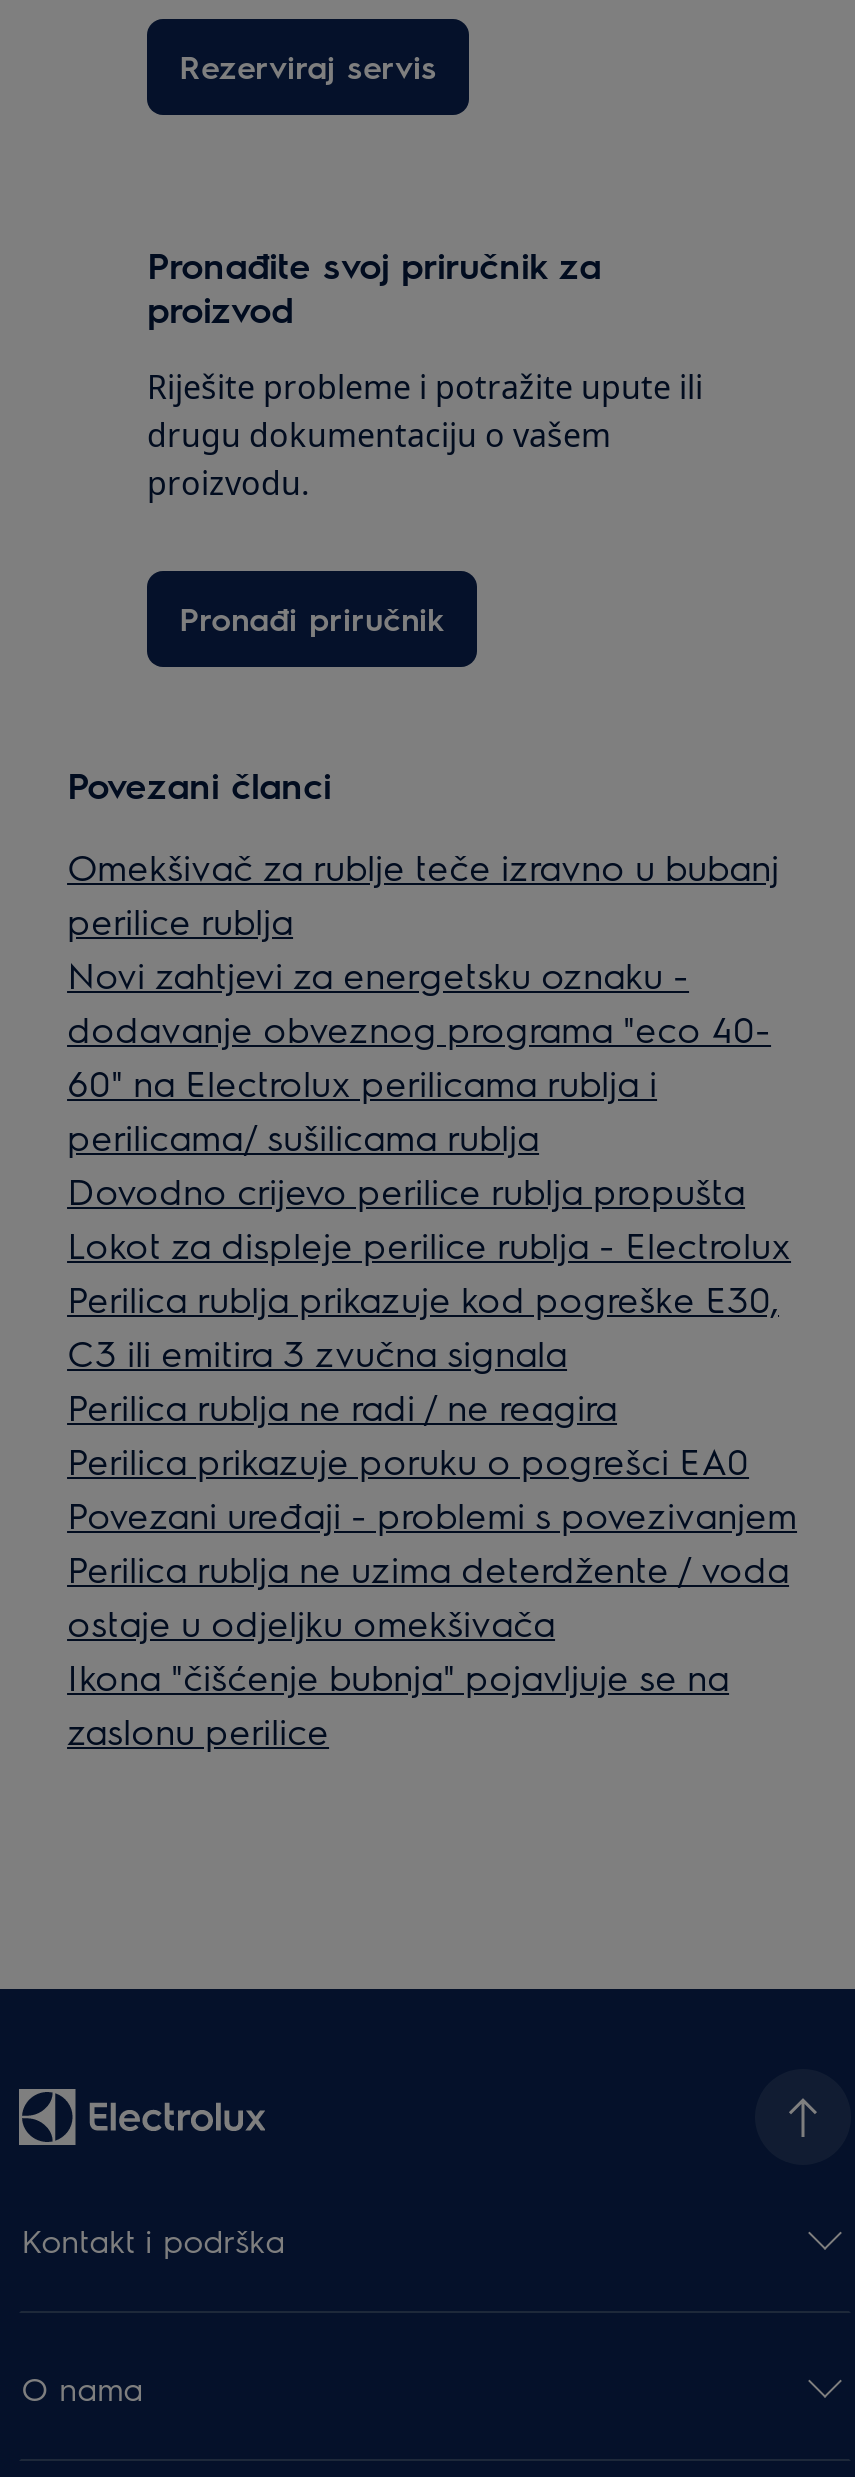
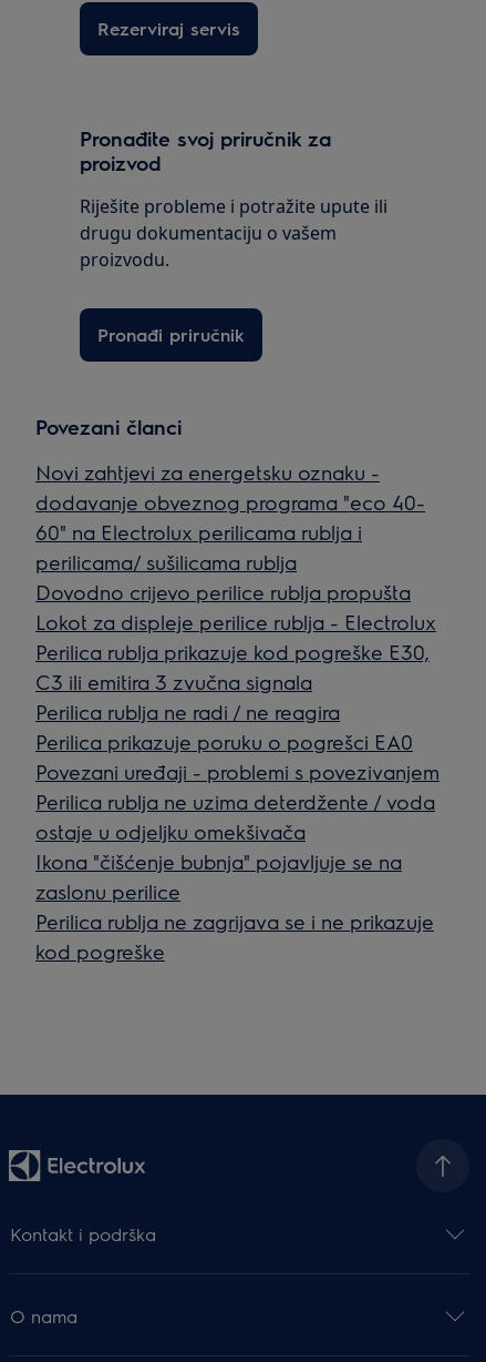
- Omekšivač za rublje teče izravno u bubanj
- perilice rublja

moved up: Novi zahtjevi za energetsku oznaku - | dodavanje obveznog programa "eco 40- | 60" na Electrolux perilicama rublja i | ... | Ikona "čišćenje bubnja" pojavljuje se na | zaslonu perilice

+ Perilica rublja ne zagrijava se i ne prikazuje
+ kod pogreške
